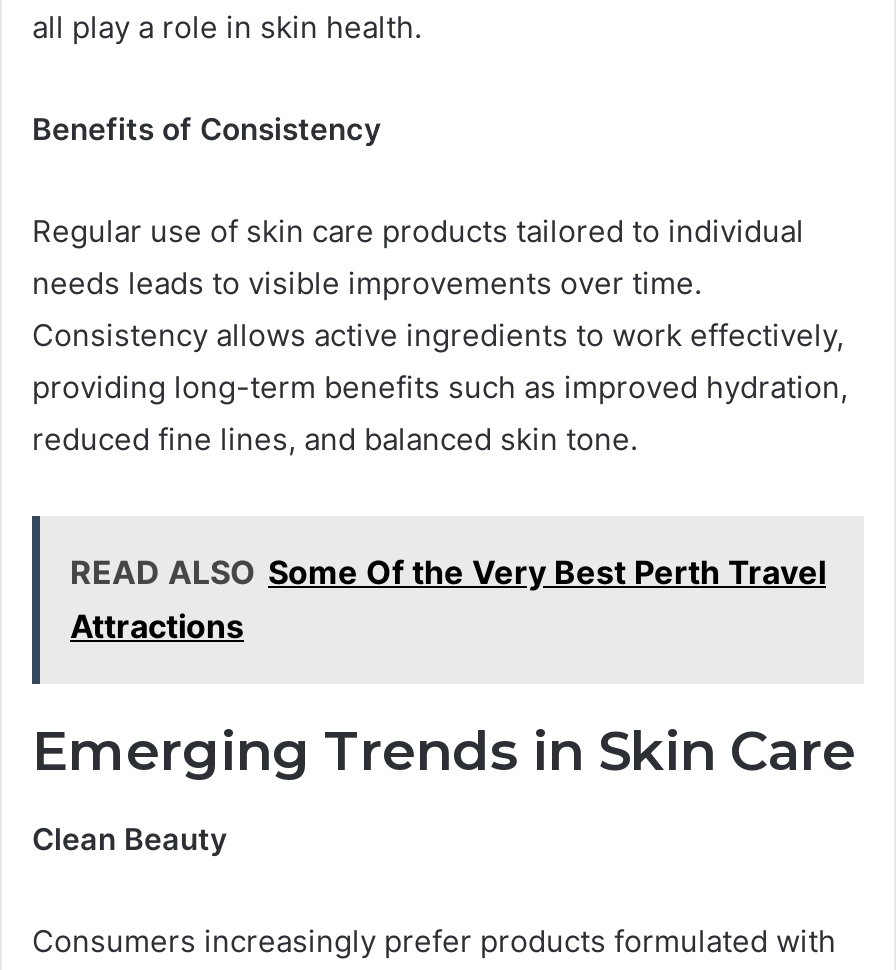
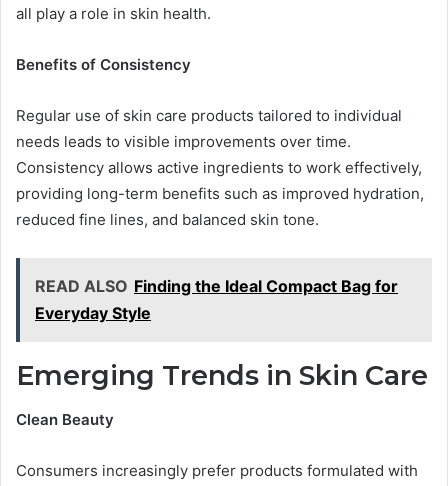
- READ ALSO Some Of the Very Best Perth Travel
- Attractions
+ READ ALSO Finding the Ideal Compact Bag for
+ Everyday Style
